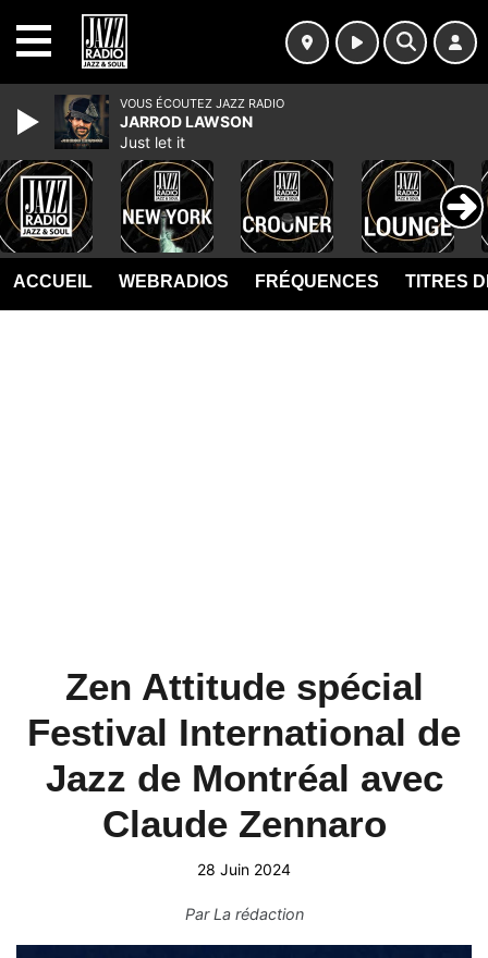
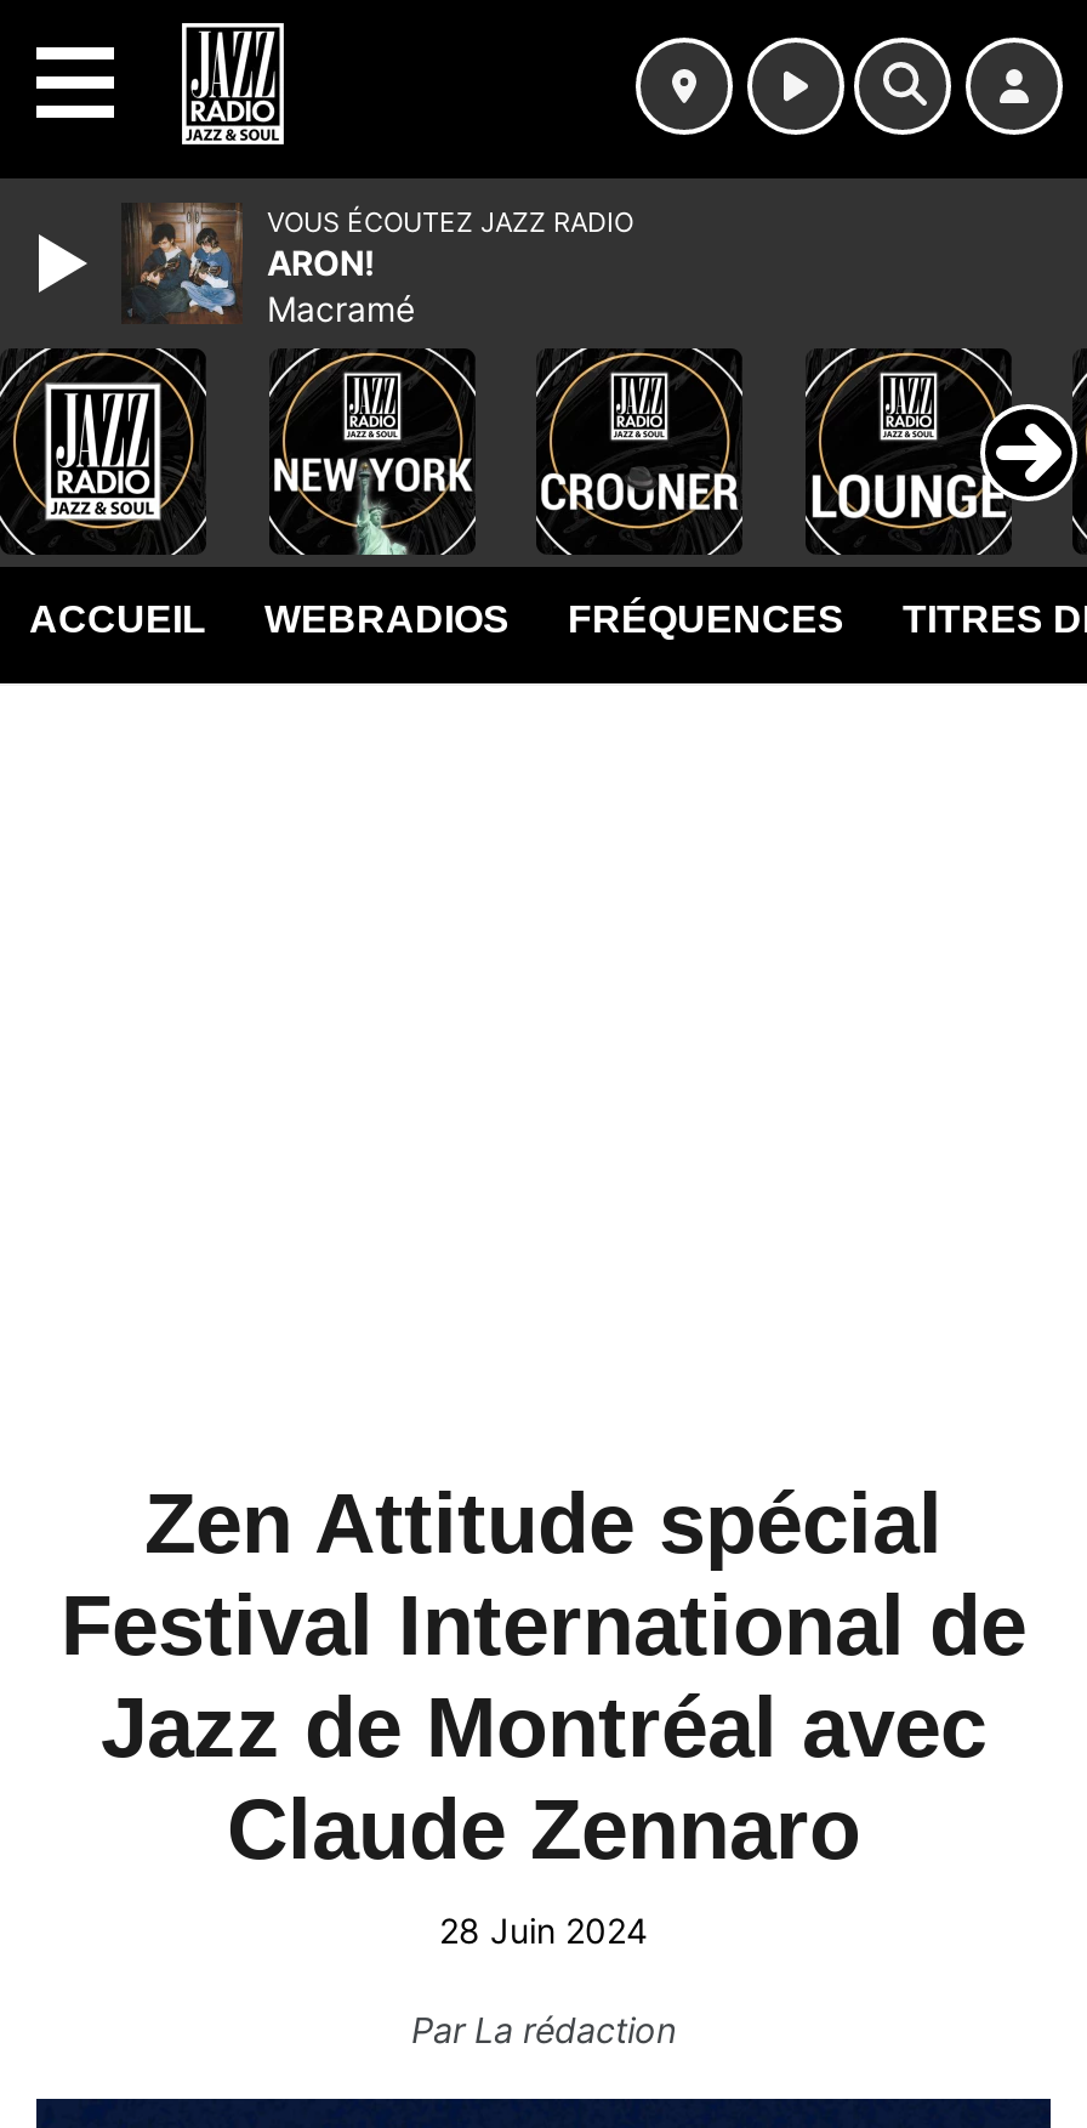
- [image]
- JARROD LAWSON
- Just let it
+ [image]
+ ARON!
+ Macramé
